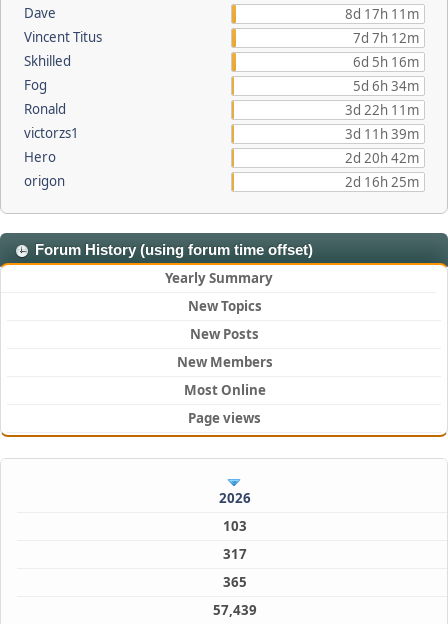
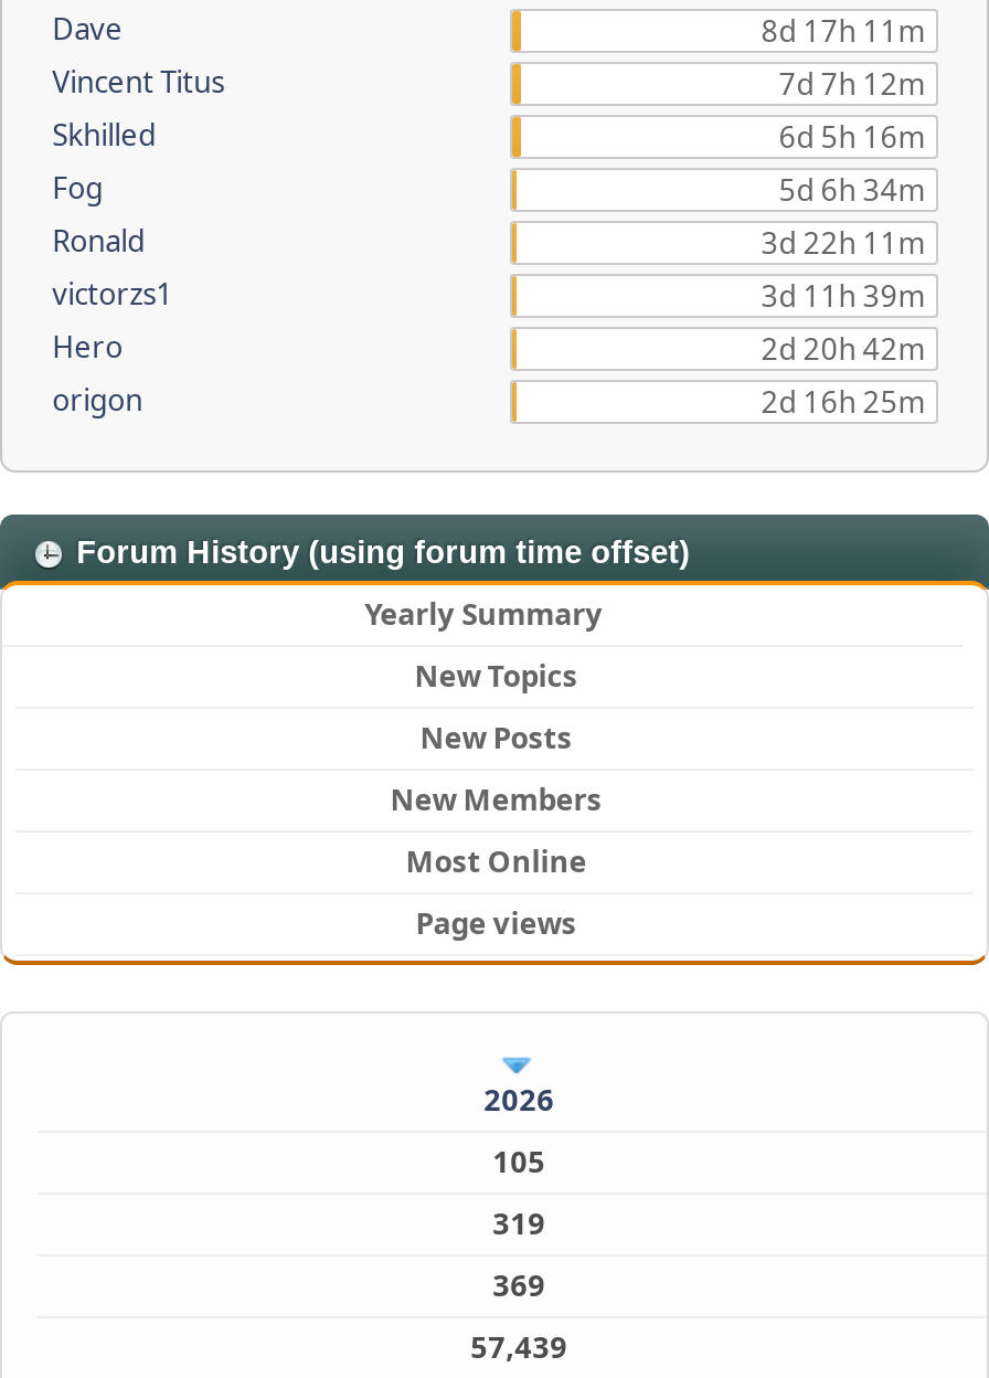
- 103
+ 105

- 317
+ 319

- 365
+ 369
